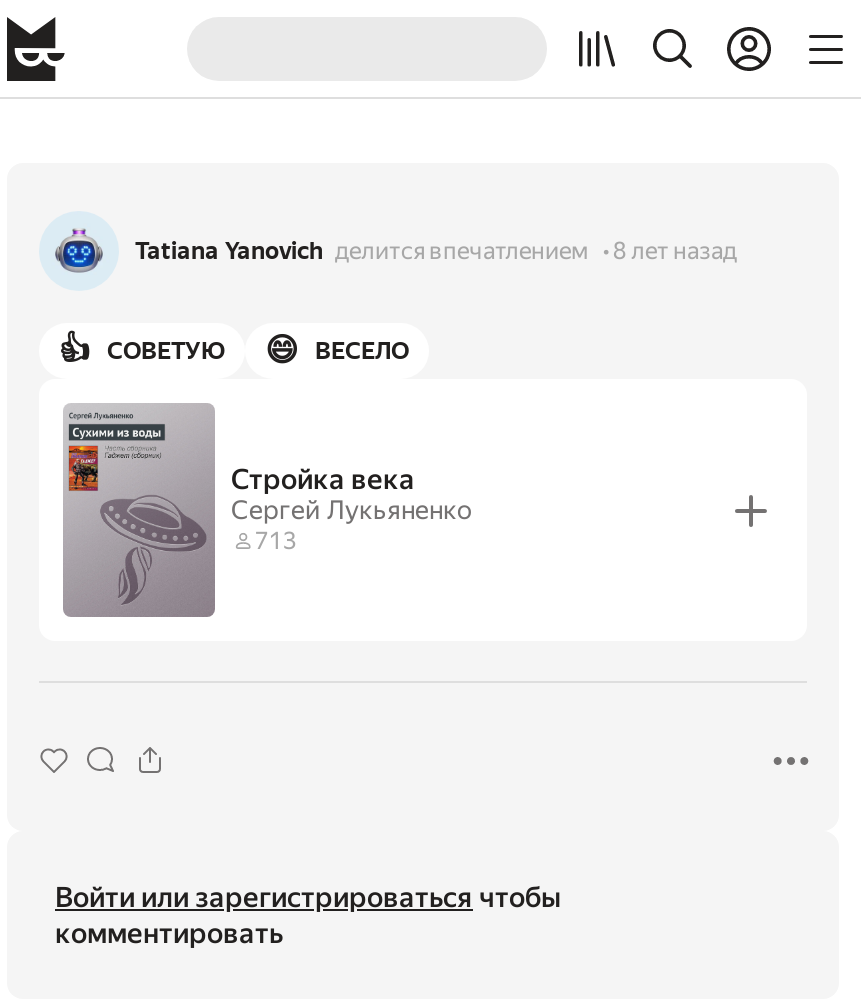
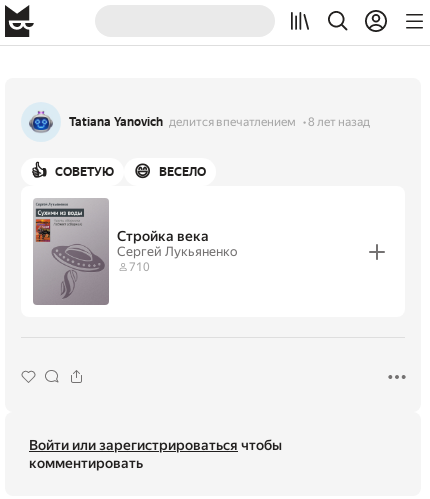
- 713
+ 710
